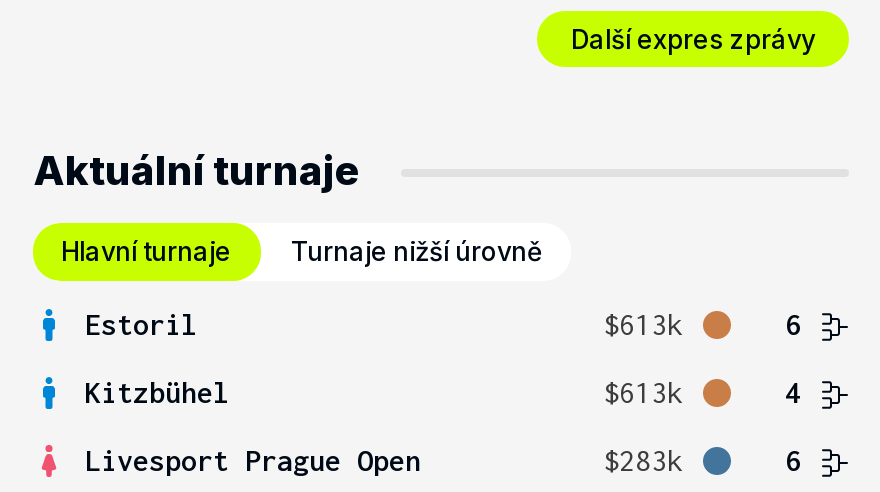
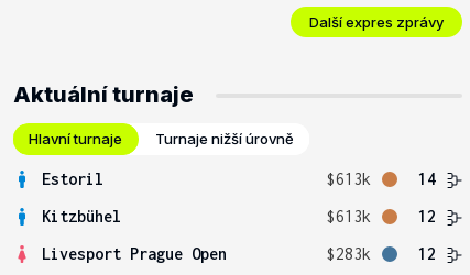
- 6
+ 14

- 4
+ 12

- 6
+ 12
